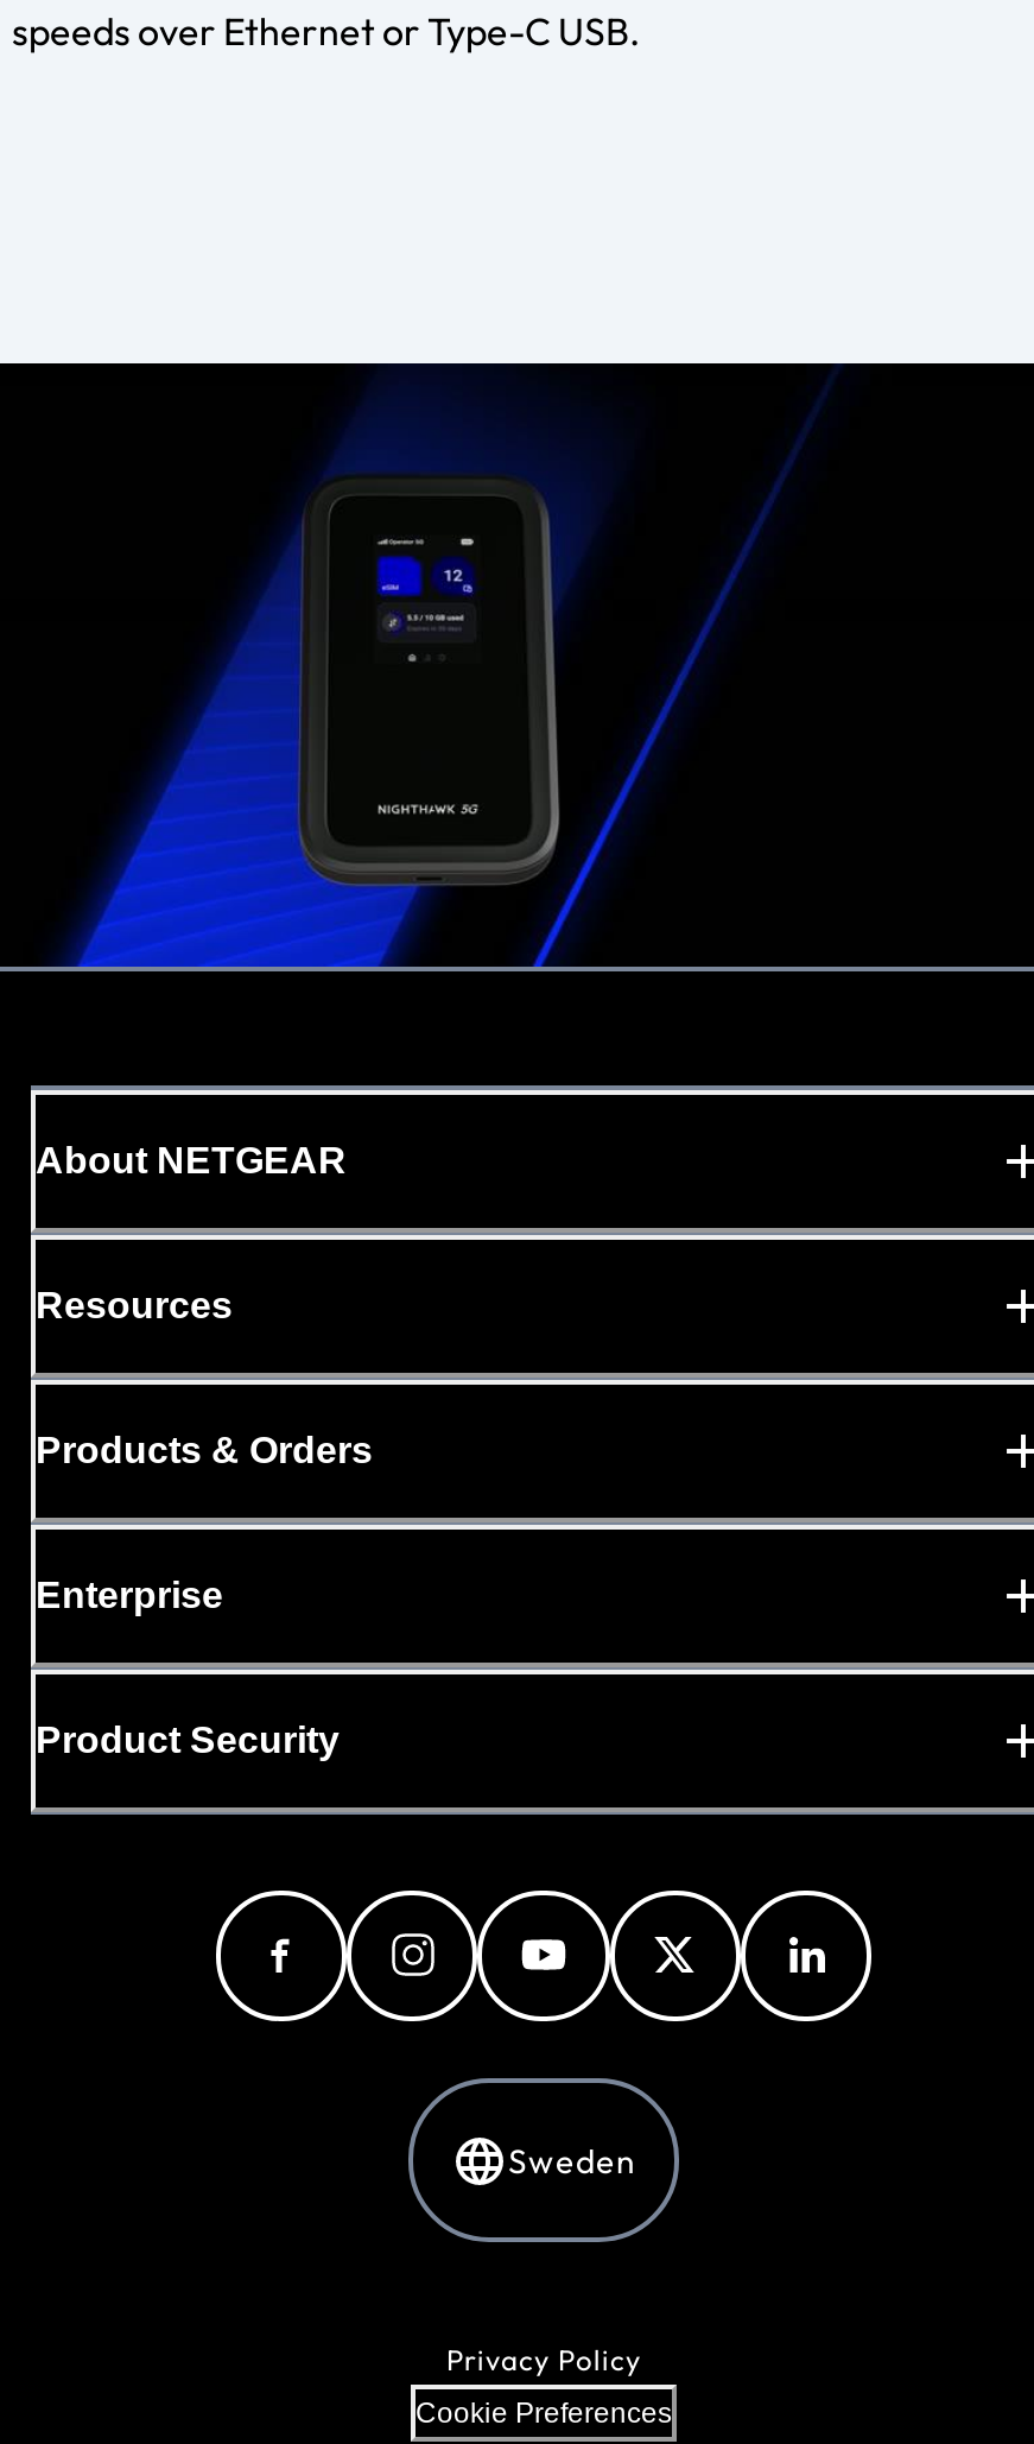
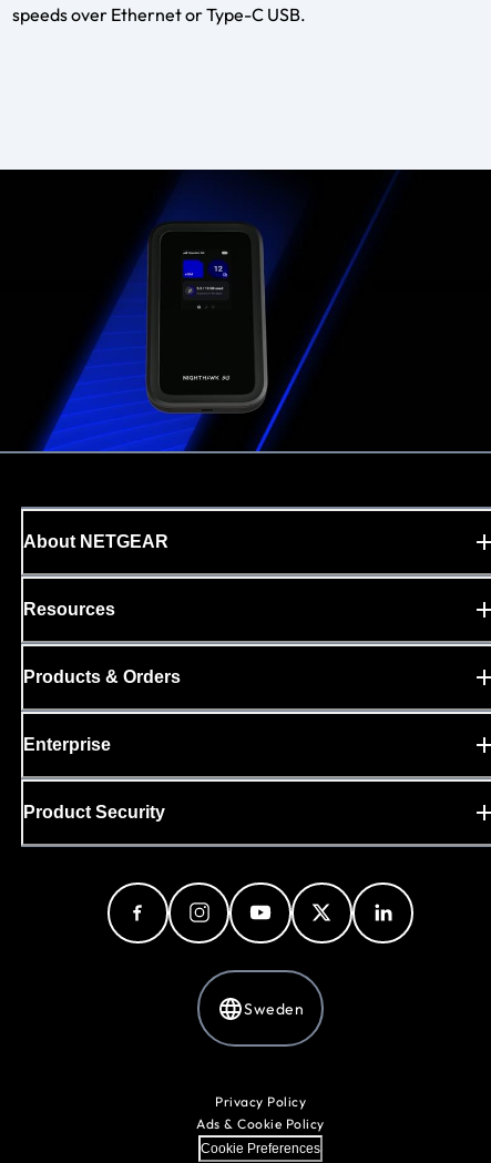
+ Ads & Cookie Policy
